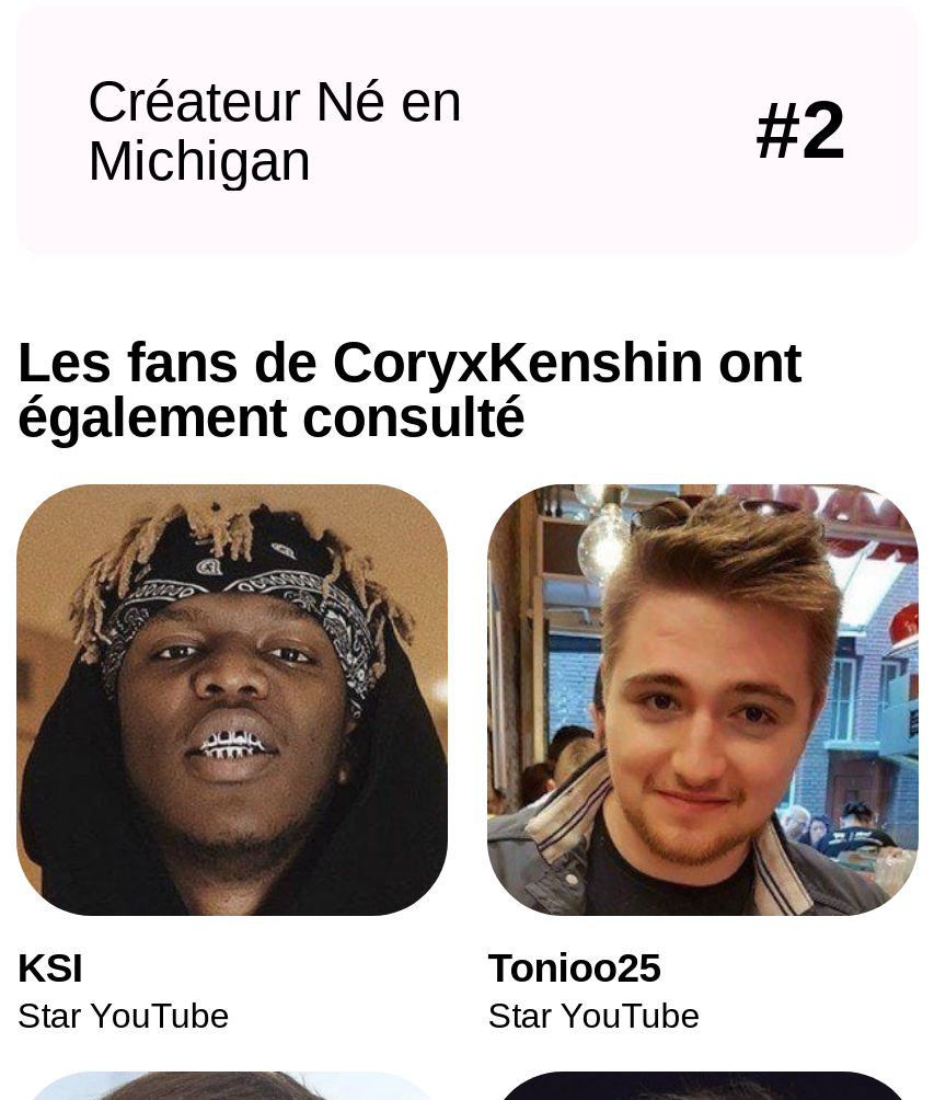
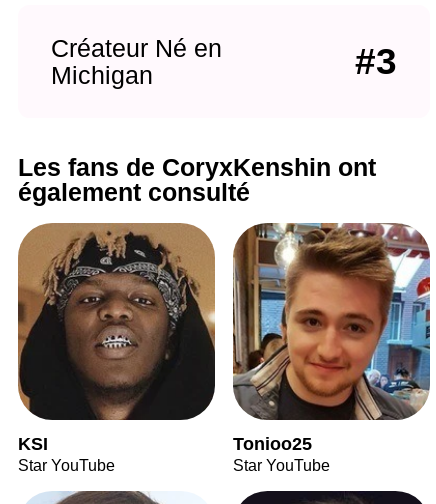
- #2
+ #3
